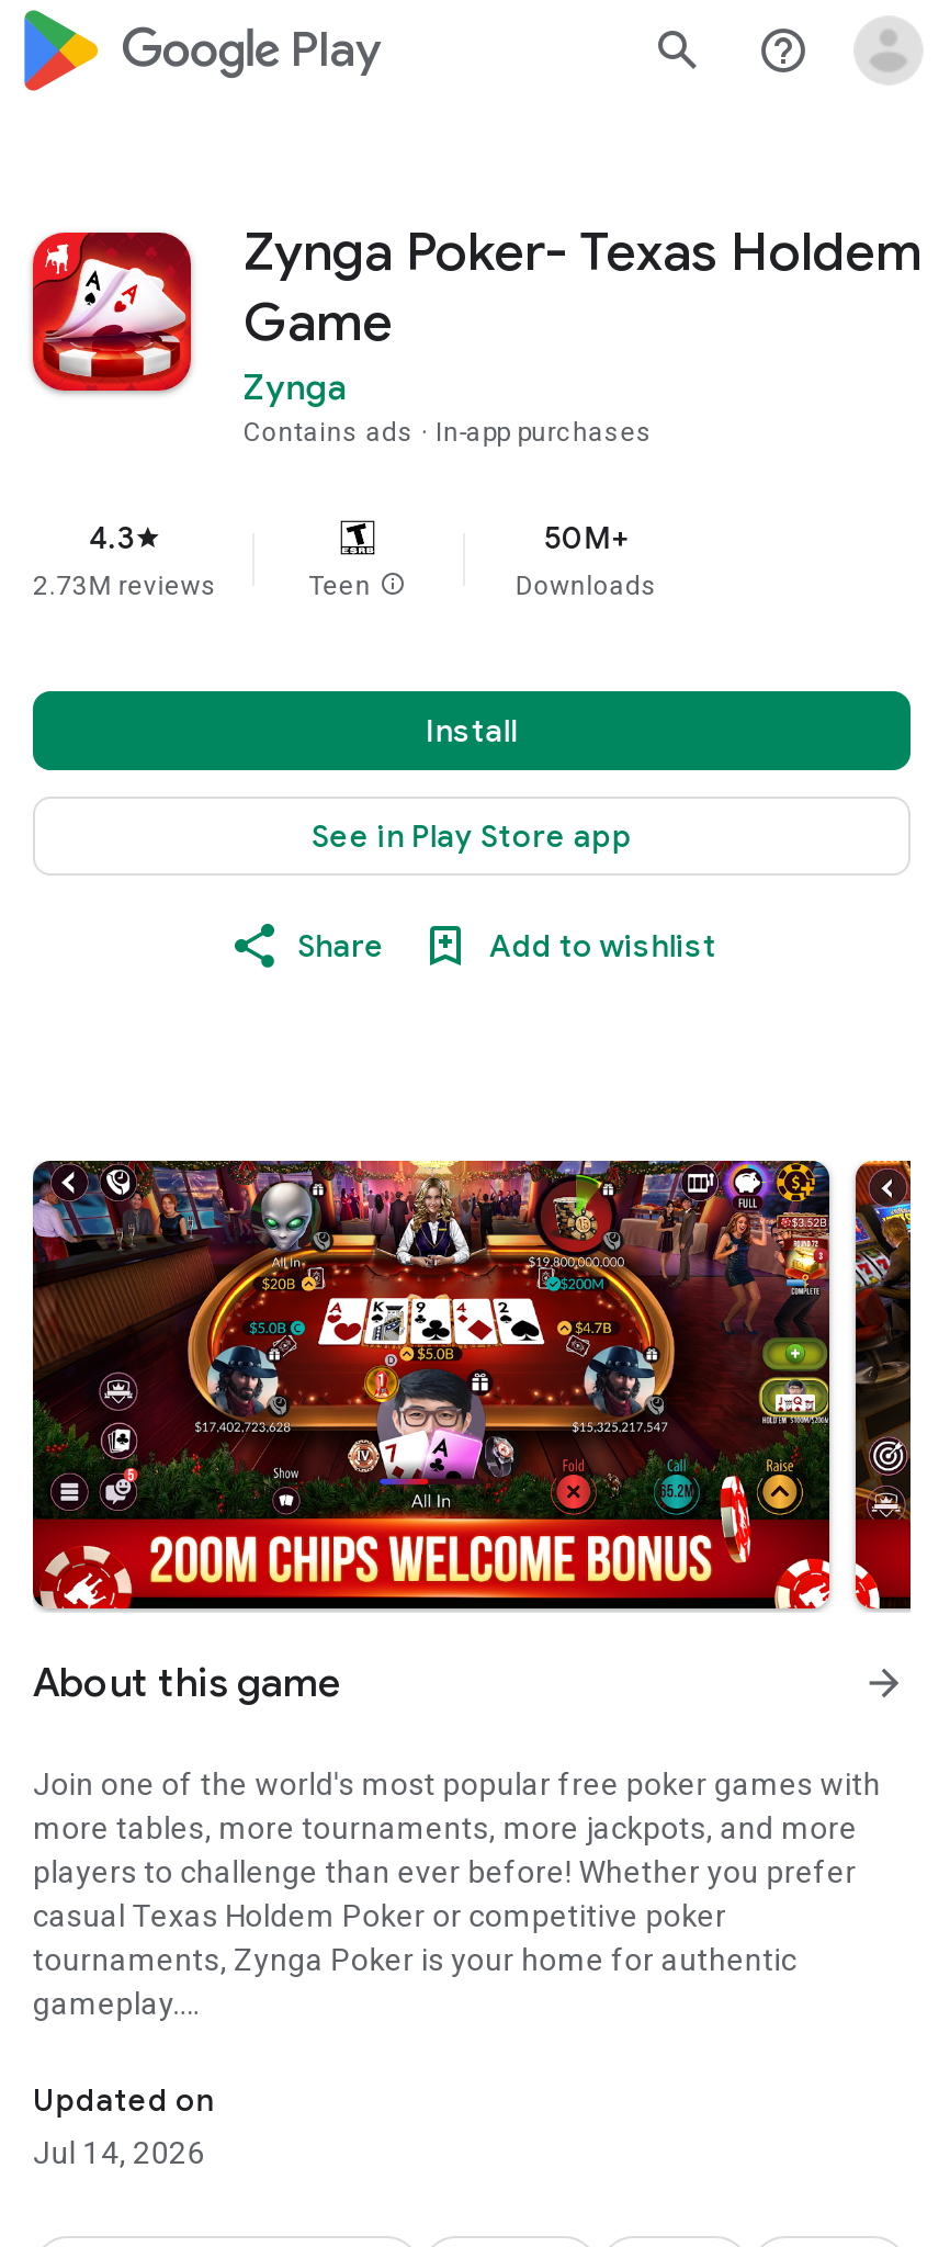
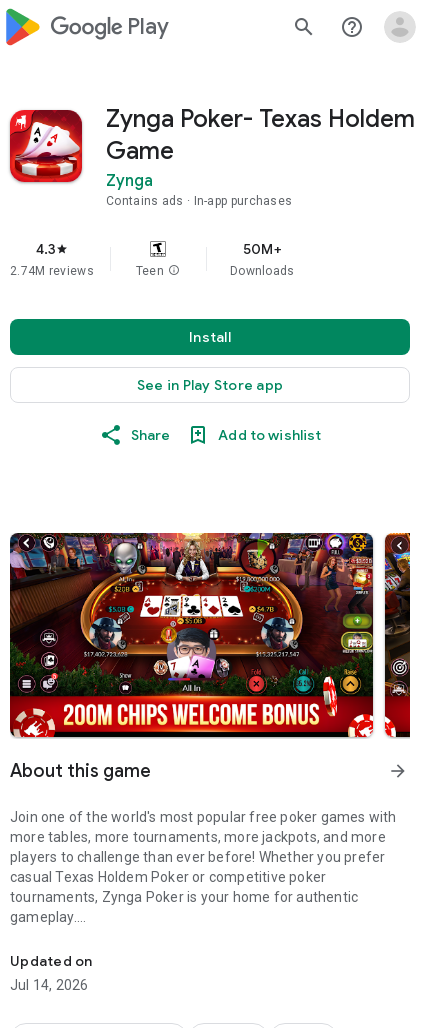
- 2.73M reviews
+ 2.74M reviews
